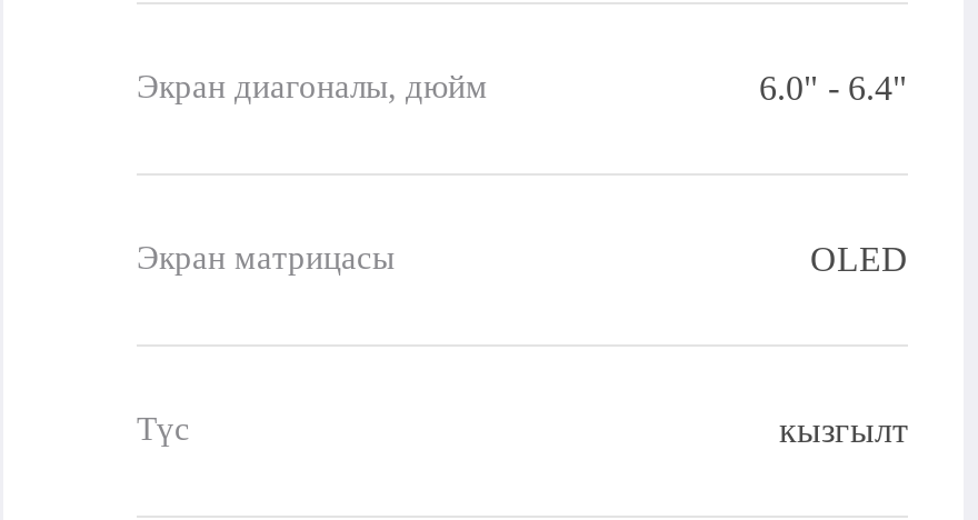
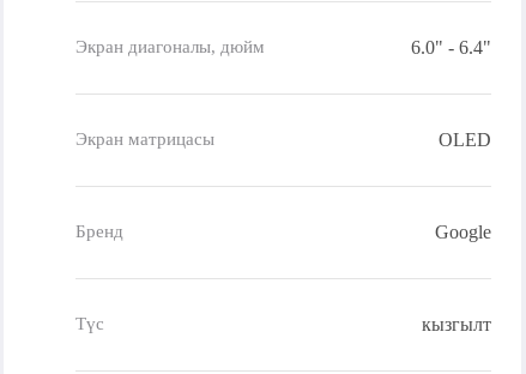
+ Бренд
+ Google
